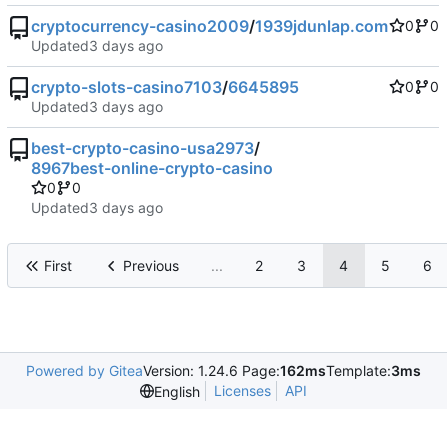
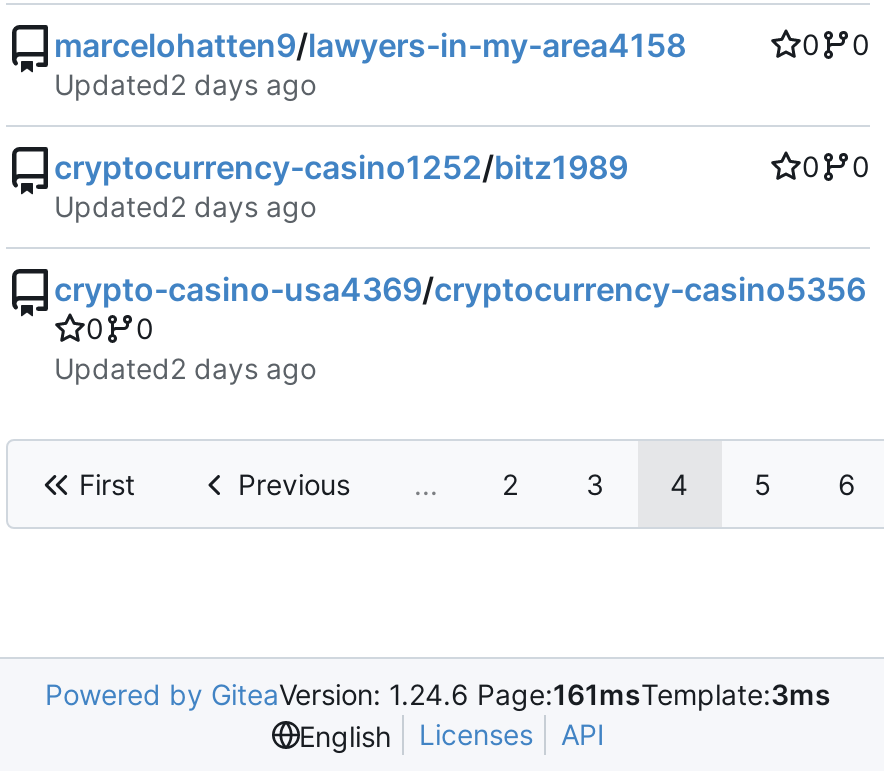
- cryptocurrency-casino2009/1939jdunlap.com
+ marcelohatten9/lawyers-in-my-area4158

- crypto-slots-casino7103/6645895
+ cryptocurrency-casino1252/bitz1989

- best-crypto-casino-usa2973/
- 8967best-online-crypto-casino
+ crypto-casino-usa4369/cryptocurrency-casino5356

- Powered by GiteaVersion: 1.24.6 Page:162msTemplate:3ms
+ Powered by GiteaVersion: 1.24.6 Page:161msTemplate:3ms
